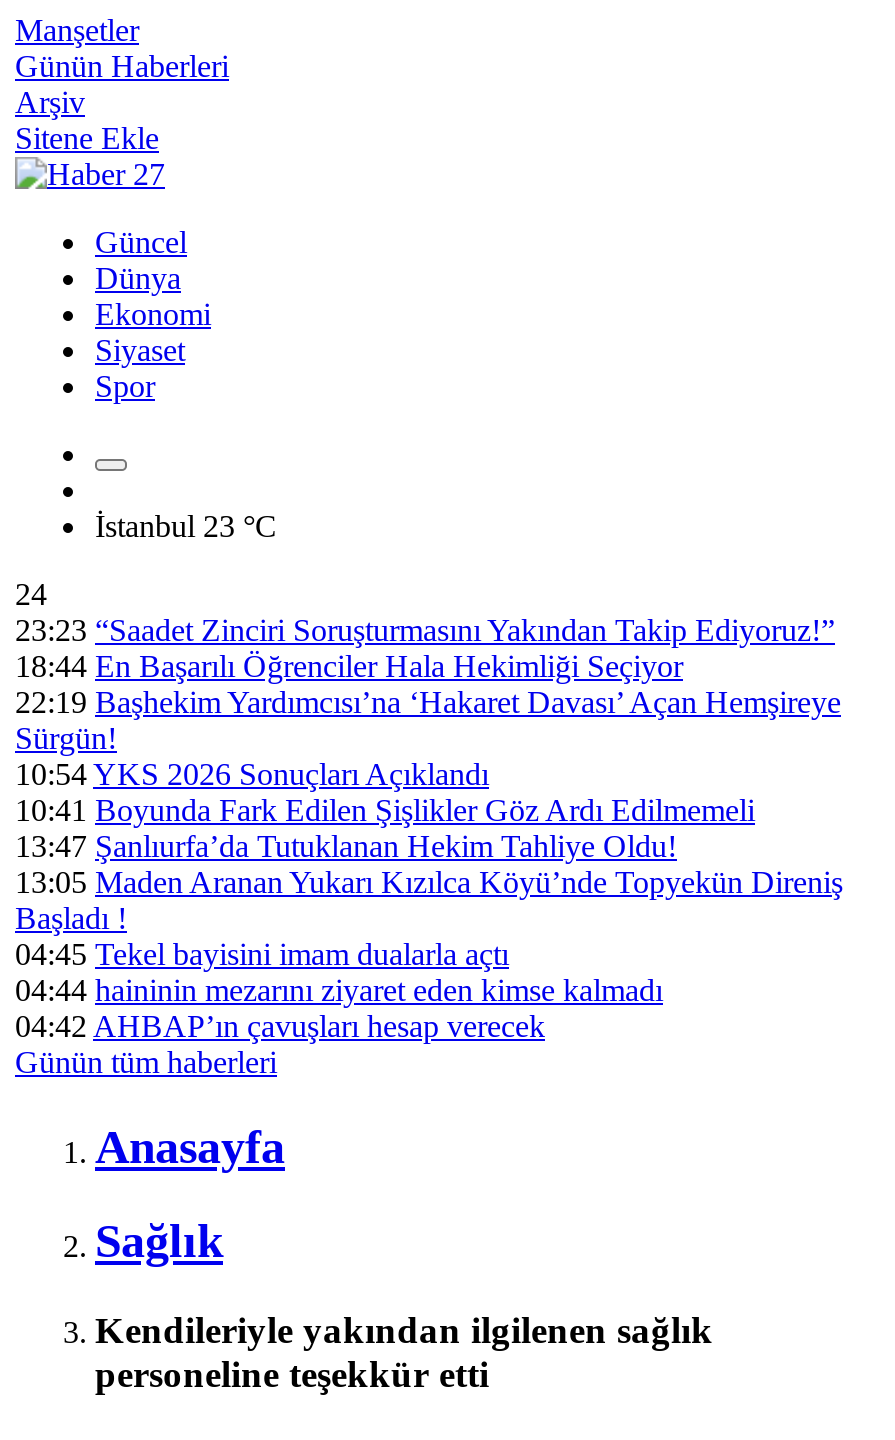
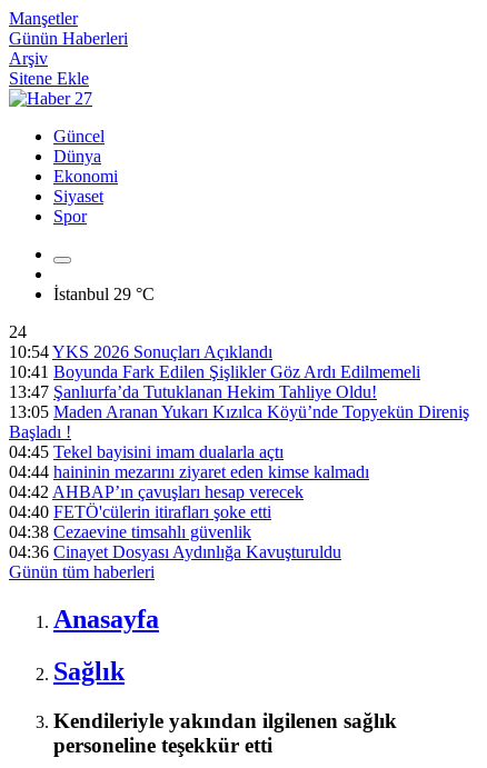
- İstanbul 23 °C
+ İstanbul 29 °C

- 23:23 “Saadet Zinciri Soruşturmasını Yakından Takip Ediyoruz!”
- 18:44 En Başarılı Öğrenciler Hala Hekimliği Seçiyor
- 22:19 Başhekim Yardımcısı’na ‘Hakaret Davası’ Açan Hemşireye
- Sürgün!

moved up: 10:54 YKS 2026 Sonuçları Açıklandı | 10:41 Boyunda Fark Edilen Şişlikler Göz Ardı Edilmemeli | 13:47 Şanlıurfa’da Tutuklanan Hekim Tahliye Oldu! | 13:05 Maden Aranan Yukarı Kızılca Köyü’nde Topyekün Direniş | Başladı ! | 04:45 Tekel bayisini imam dualarla açtı | 04:44 haininin mezarını ziyaret eden kimse kalmadı | 04:42 AHBAP’ın çavuşları hesap verecek

+ 04:40 FETÖ'cülerin itirafları şoke etti
+ 04:38 Cezaevine timsahlı güvenlik
+ 04:36 Cinayet Dosyası Aydınlığa Kavuşturuldu
